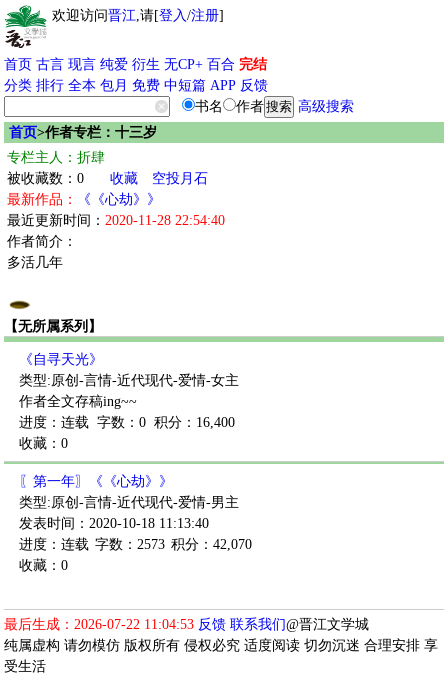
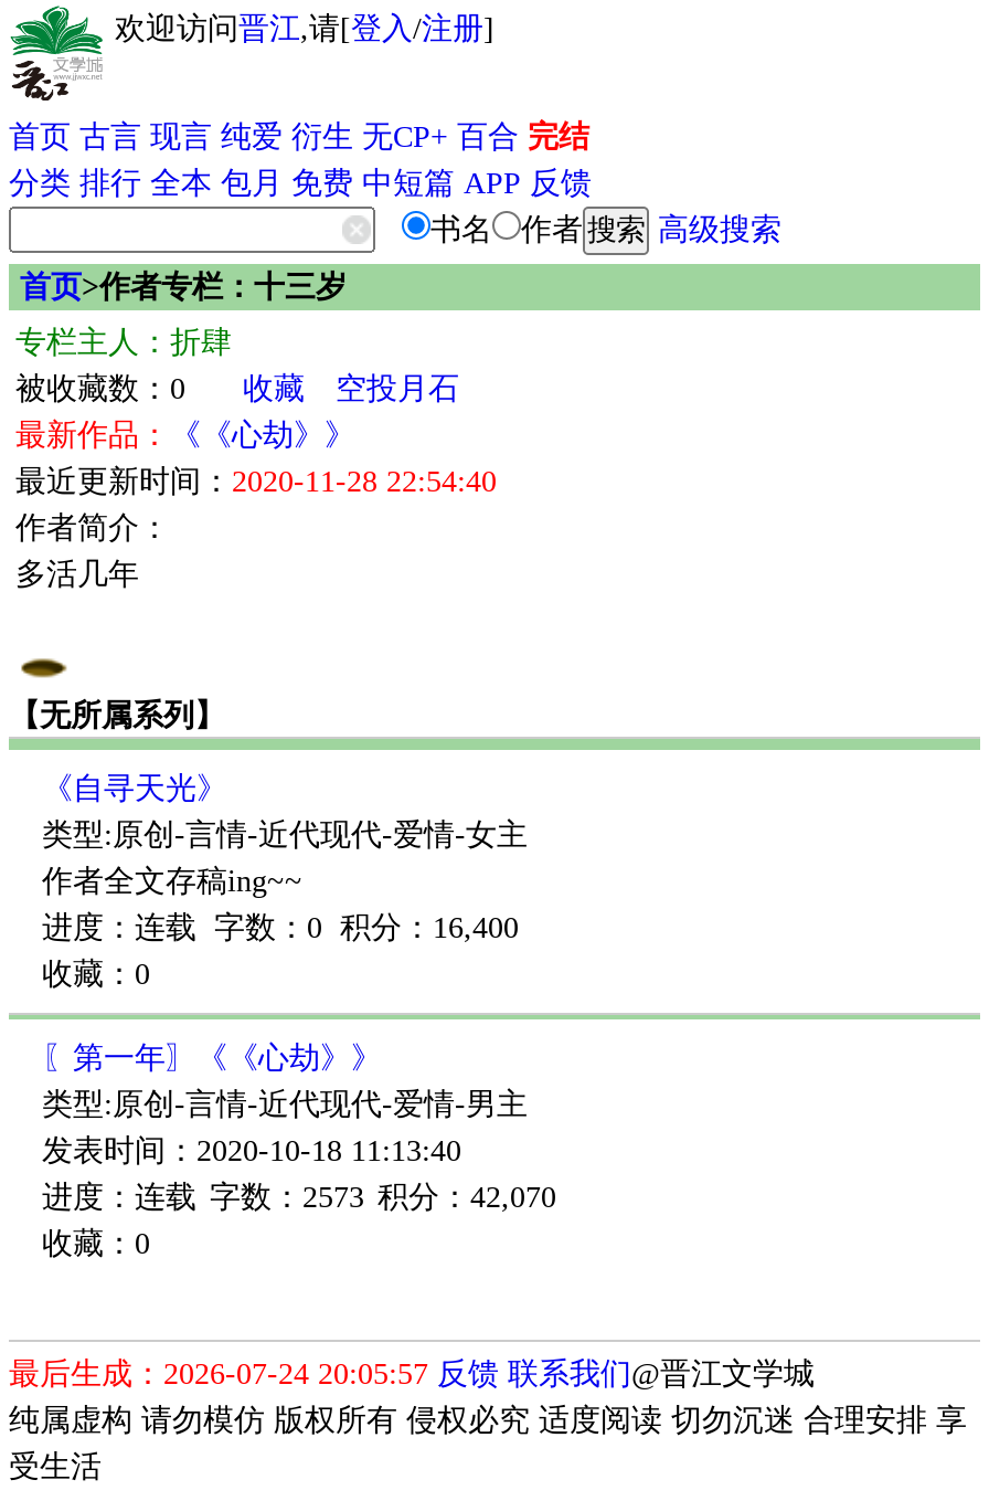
- 最后生成：2026-07-22 11:04:53 反馈 联系我们@晋江文学城
+ 最后生成：2026-07-24 20:05:57 反馈 联系我们@晋江文学城
